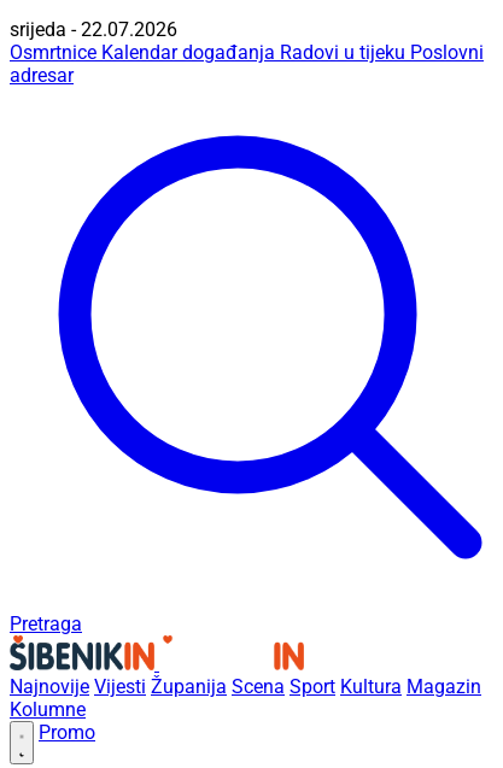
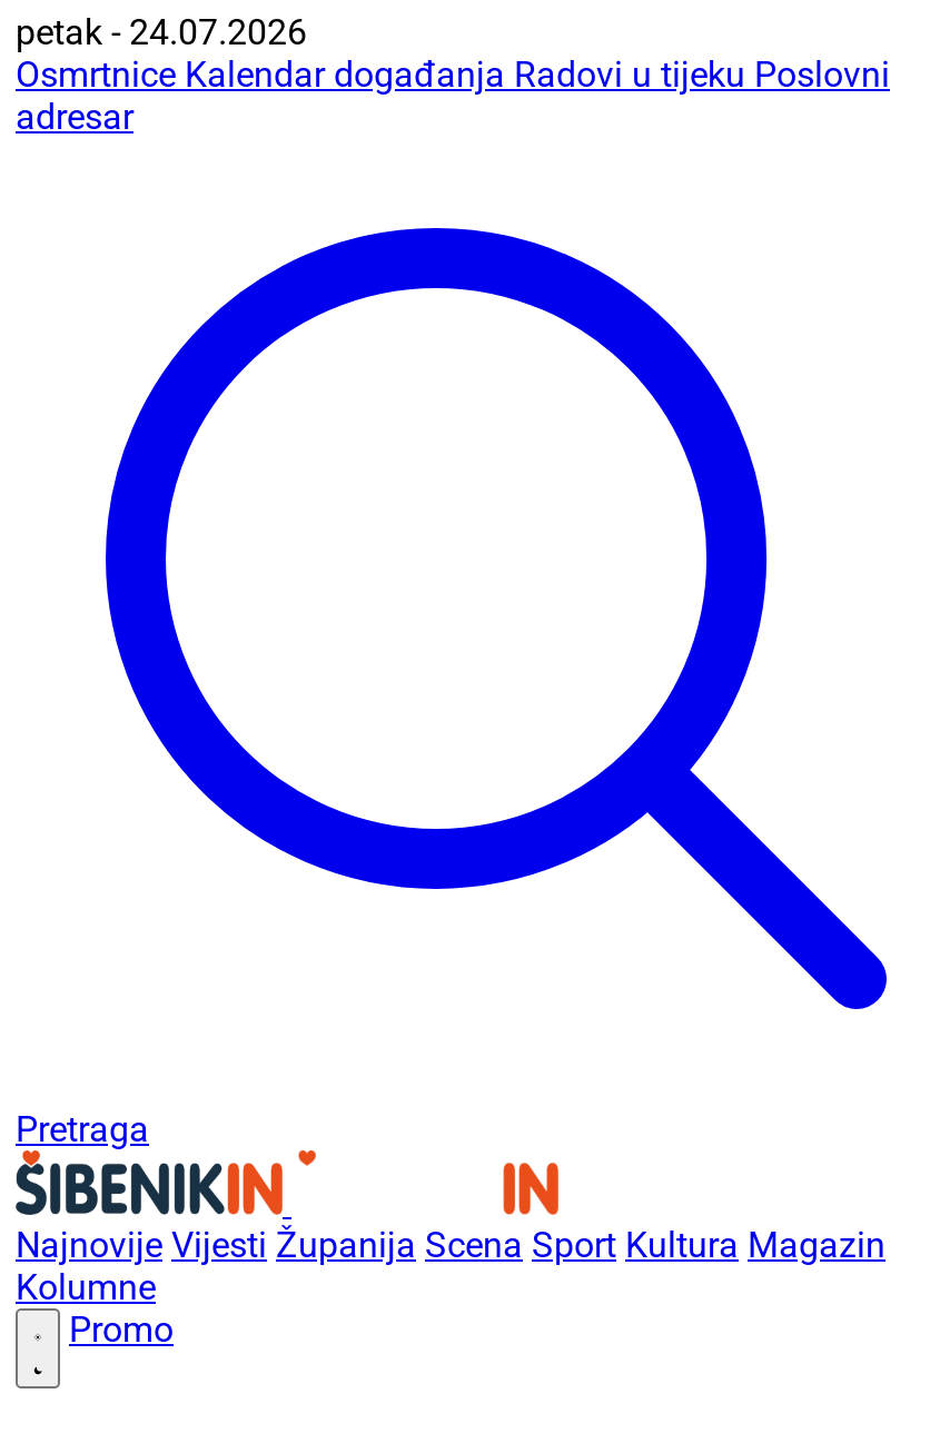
- srijeda - 22.07.2026
+ petak - 24.07.2026
